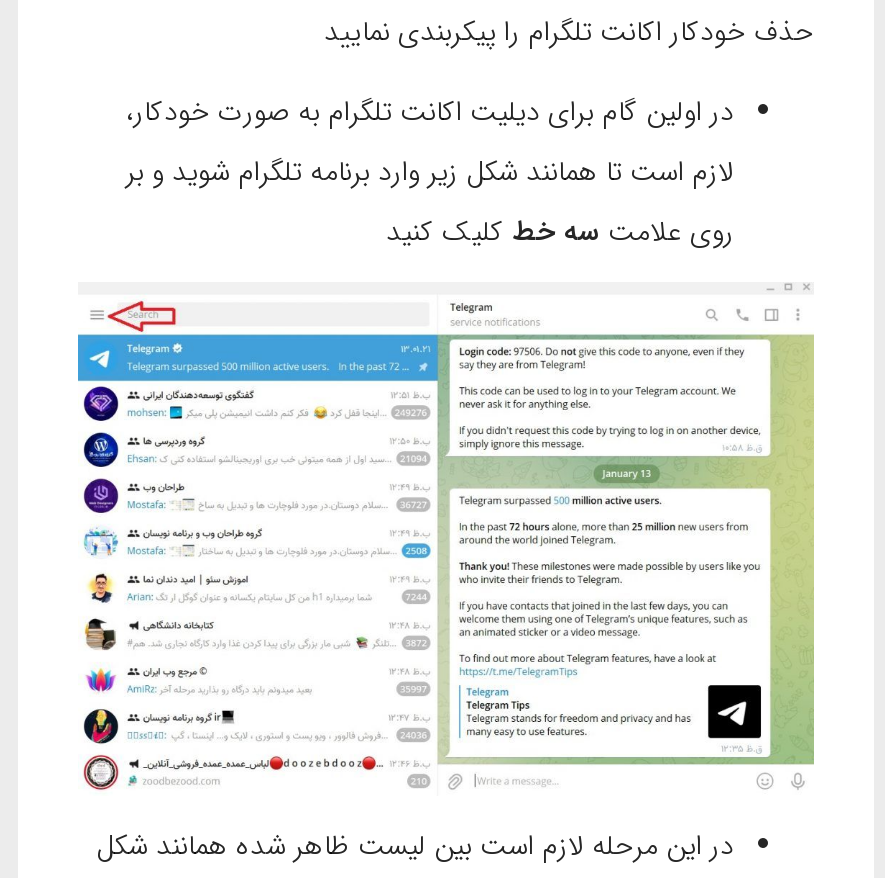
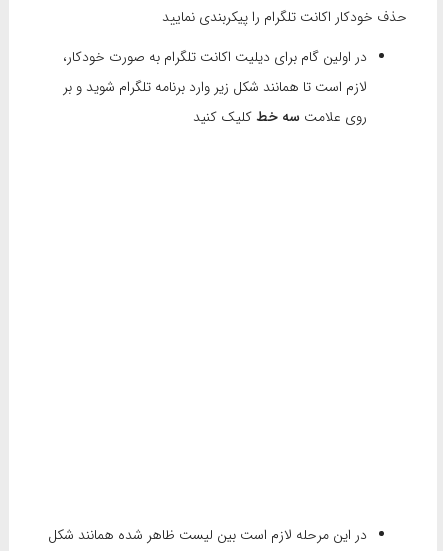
- [image]
